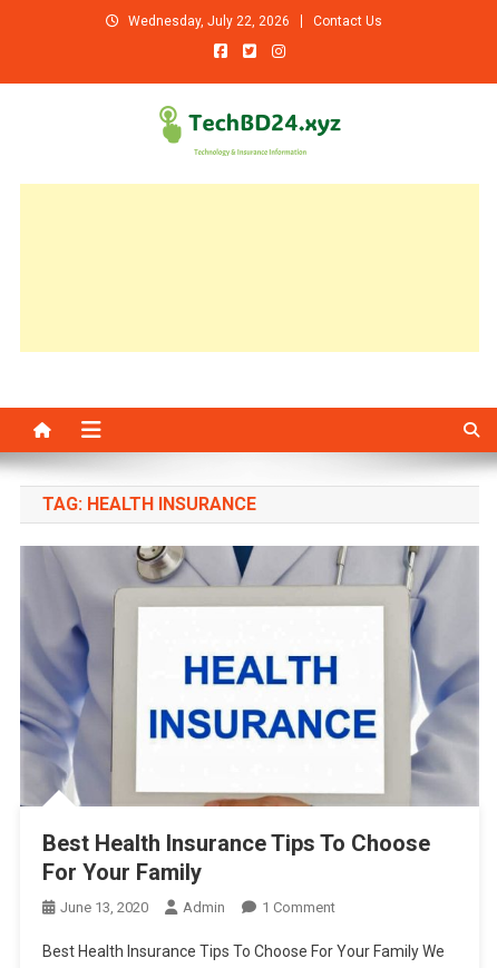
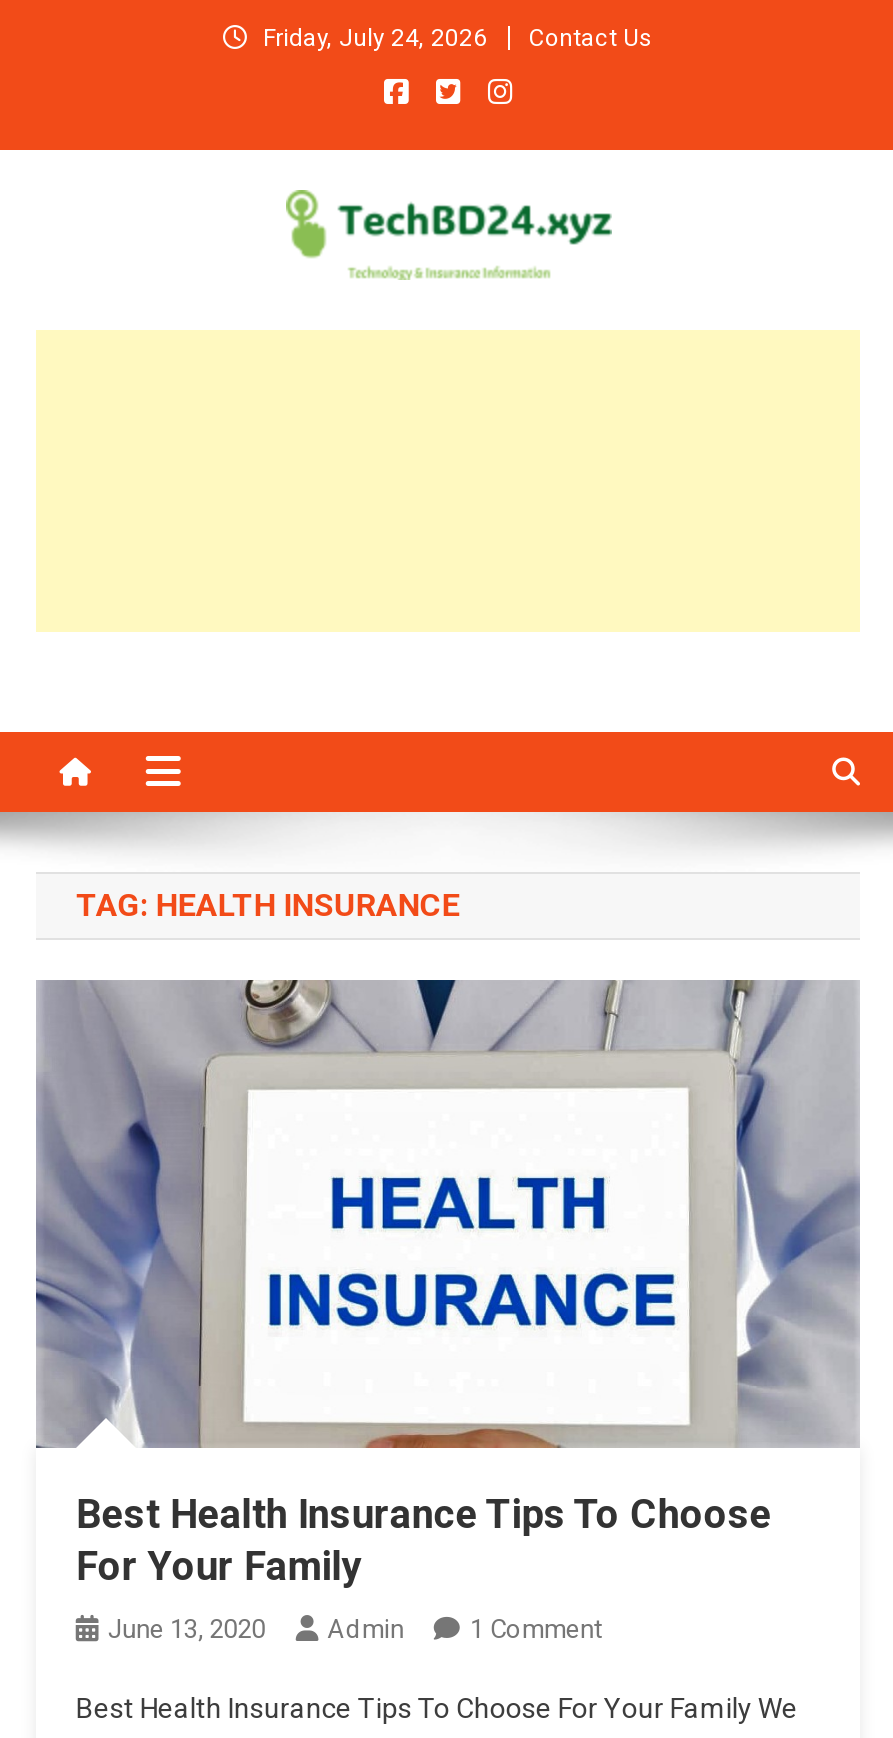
- Wednesday, July 22, 2026
+ Friday, July 24, 2026
